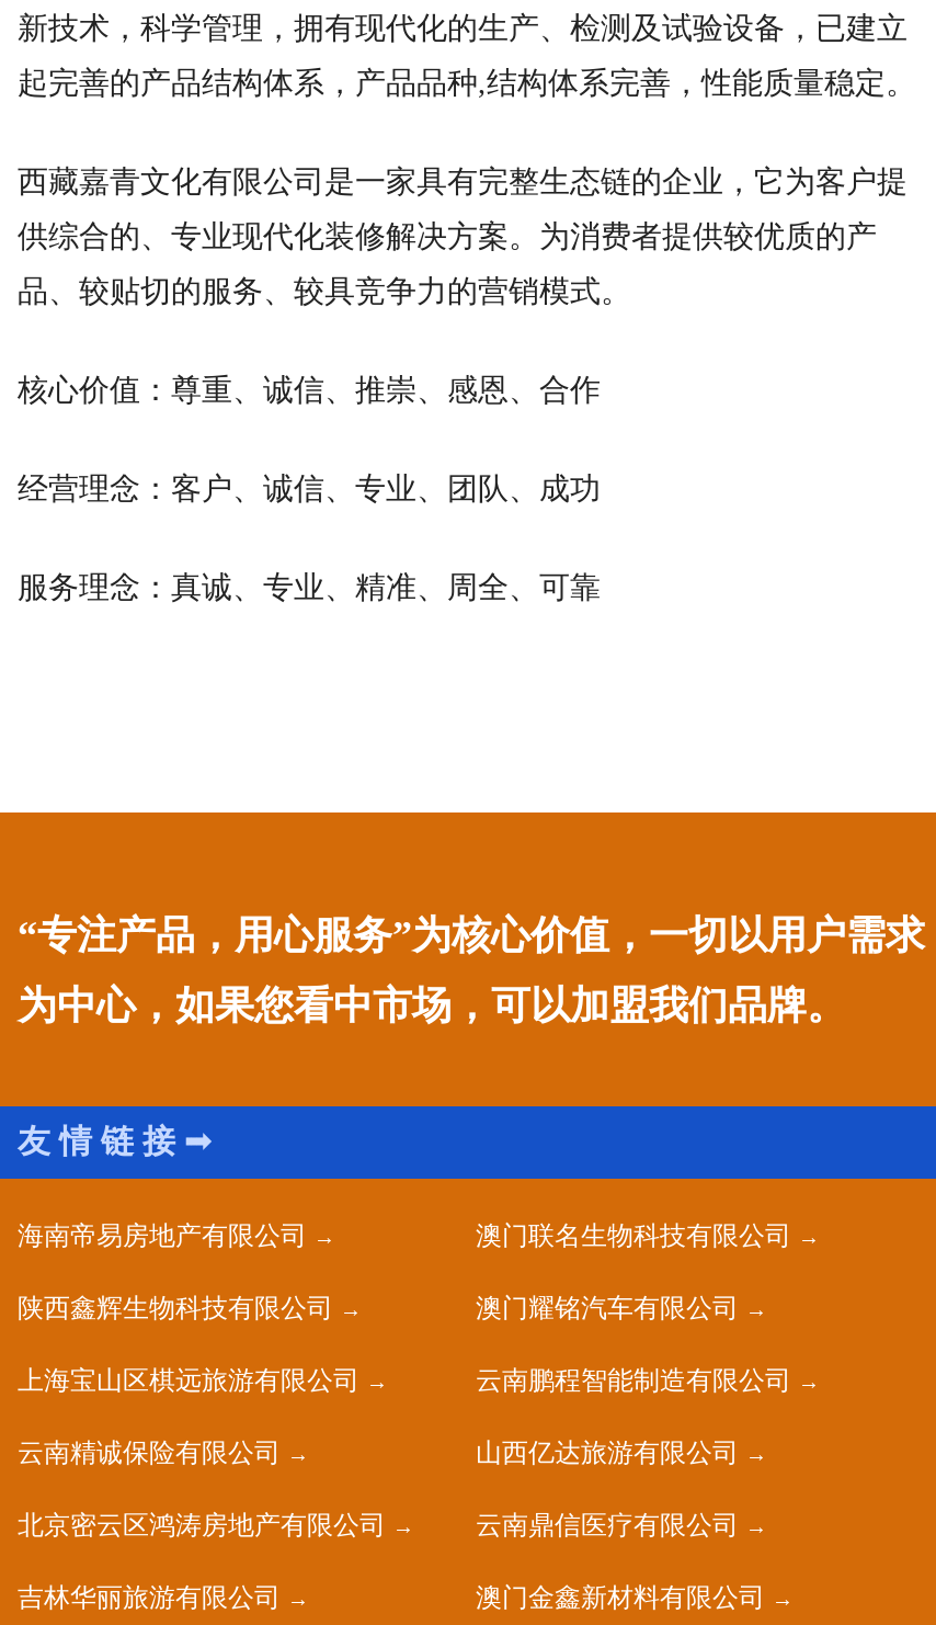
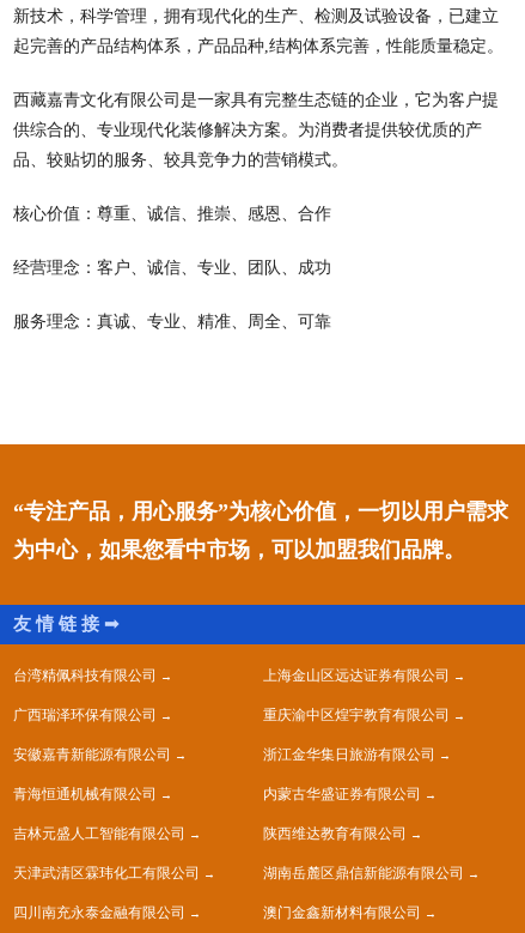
- 海南帝易房地产有限公司
- 澳门联名生物科技有限公司
- 陕西鑫辉生物科技有限公司
- 澳门耀铭汽车有限公司
- 上海宝山区棋远旅游有限公司
- 云南鹏程智能制造有限公司
- 云南精诚保险有限公司
- 山西亿达旅游有限公司
- 北京密云区鸿涛房地产有限公司
- 云南鼎信医疗有限公司
- 吉林华丽旅游有限公司
+ 台湾精佩科技有限公司
+ 上海金山区远达证券有限公司
+ 广西瑞泽环保有限公司
+ 重庆渝中区煌宇教育有限公司
+ 安徽嘉青新能源有限公司
+ 浙江金华集日旅游有限公司
+ 青海恒通机械有限公司
+ 内蒙古华盛证券有限公司
+ 吉林元盛人工智能有限公司
+ 陕西维达教育有限公司
+ 天津武清区霖玮化工有限公司
+ 湖南岳麓区鼎信新能源有限公司
+ 四川南充永泰金融有限公司
